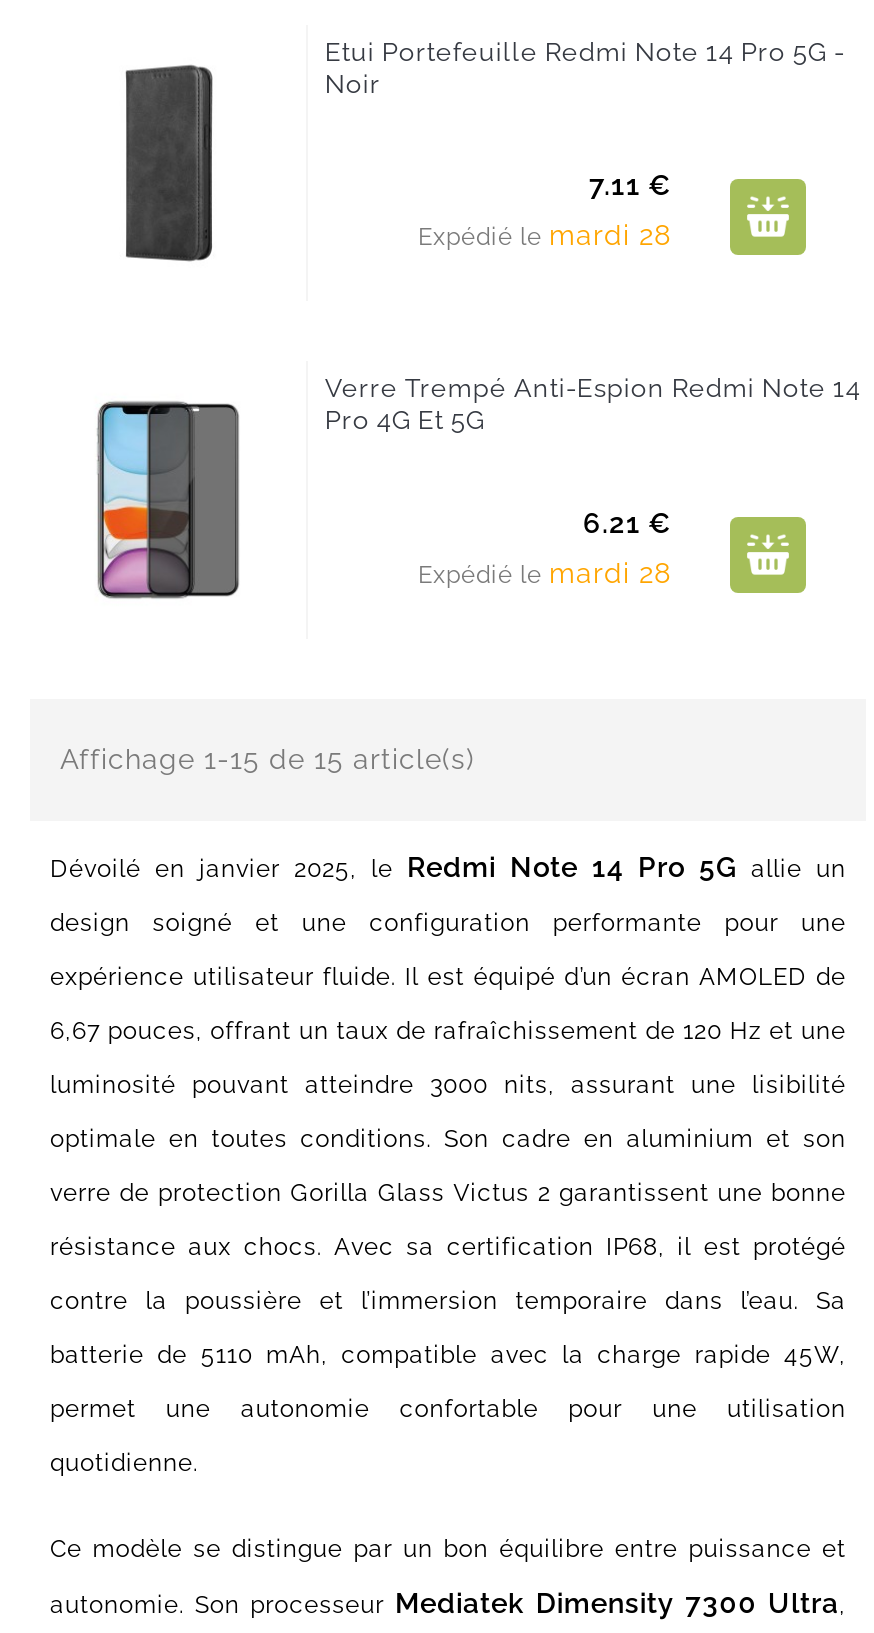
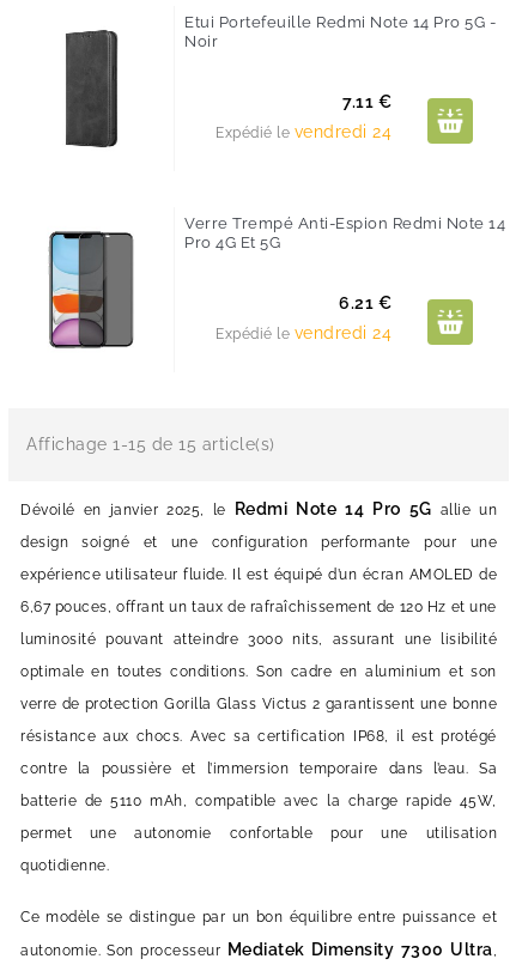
- Expédié le mardi 28
+ Expédié le vendredi 24

- Expédié le mardi 28
+ Expédié le vendredi 24
